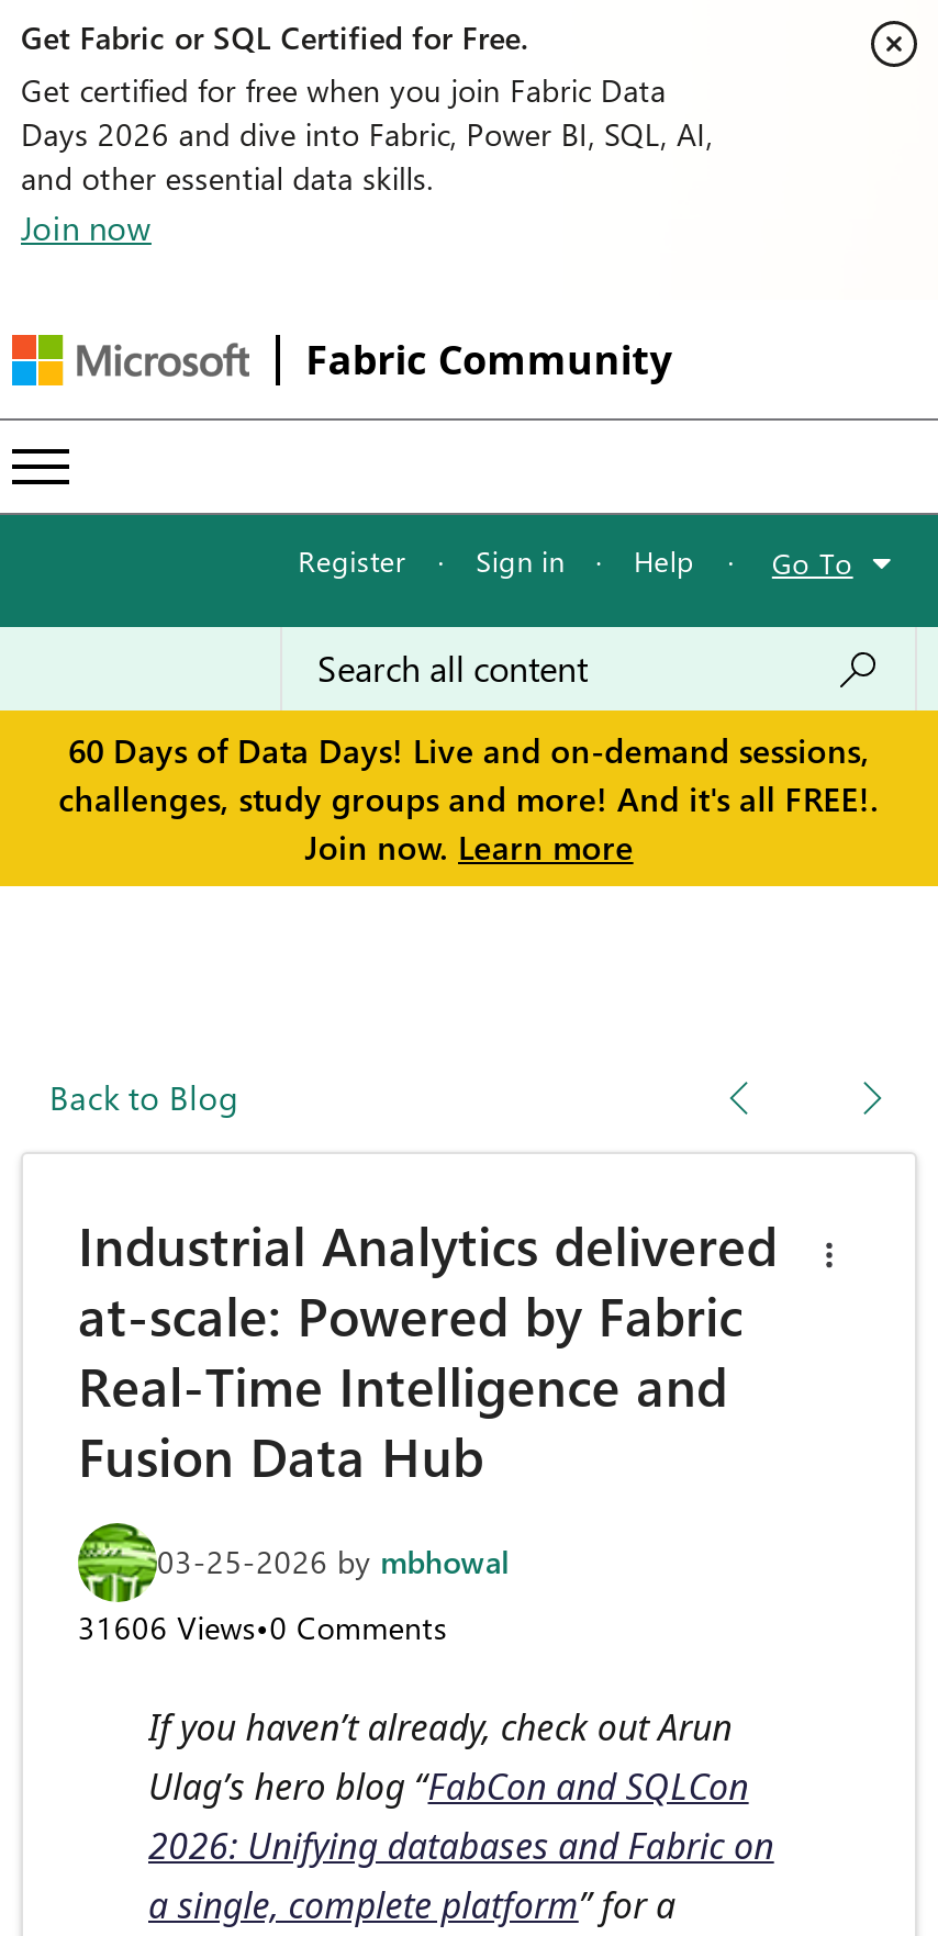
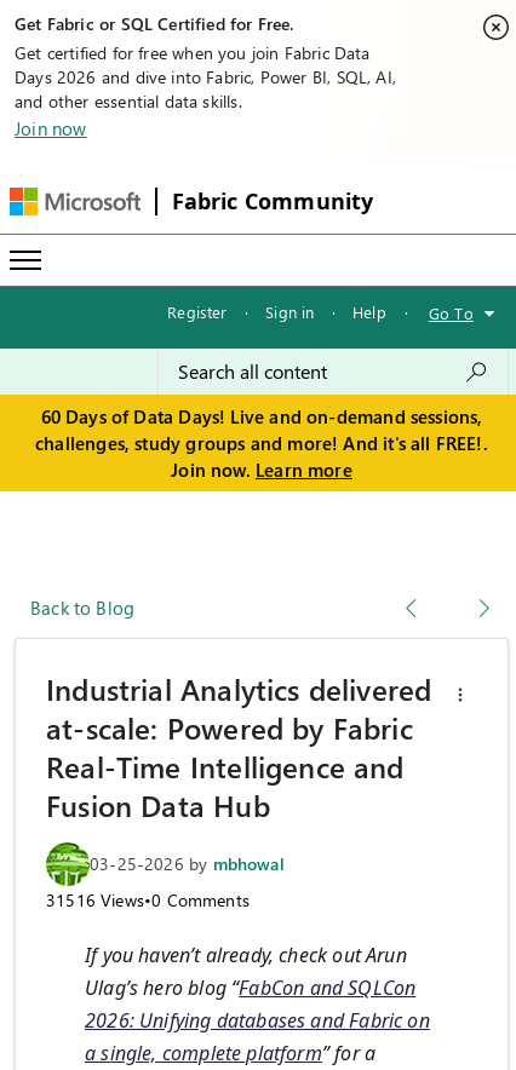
- 31606 Views•0 Comments
+ 31516 Views•0 Comments
